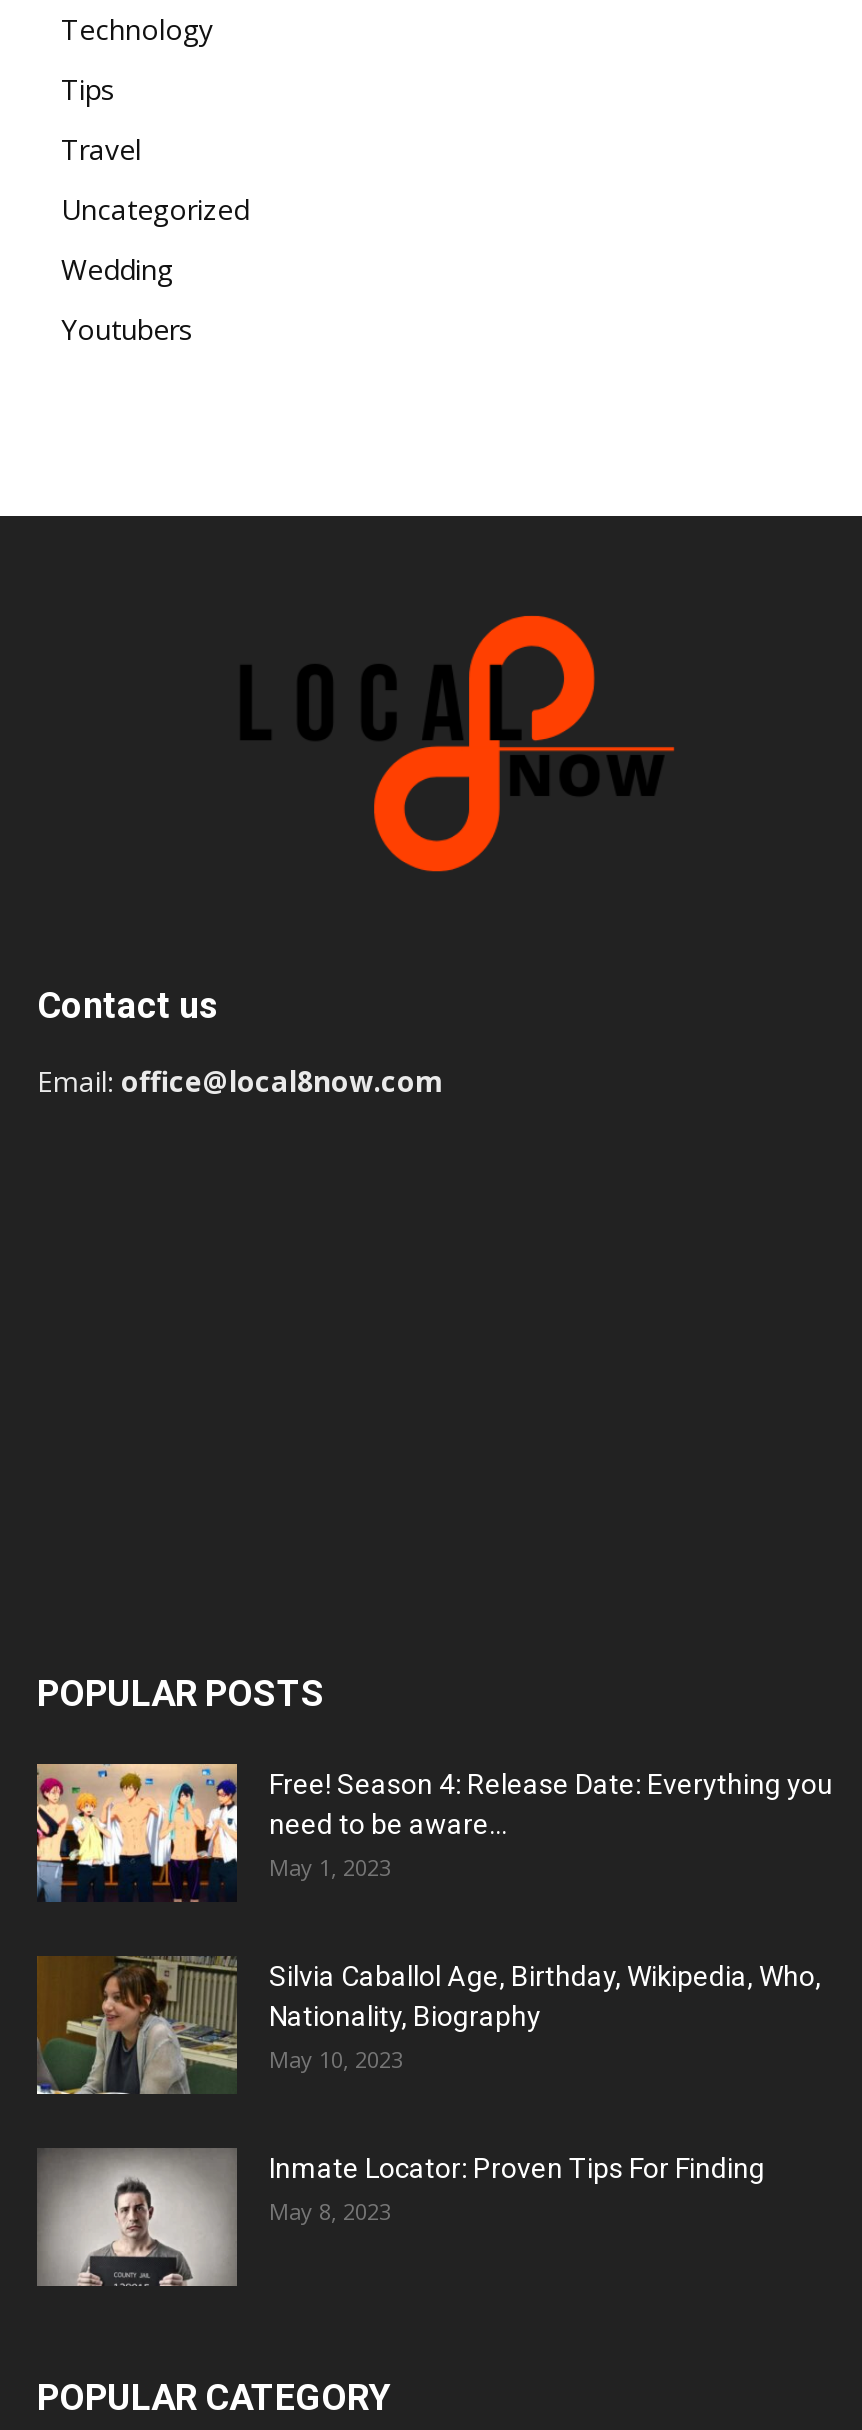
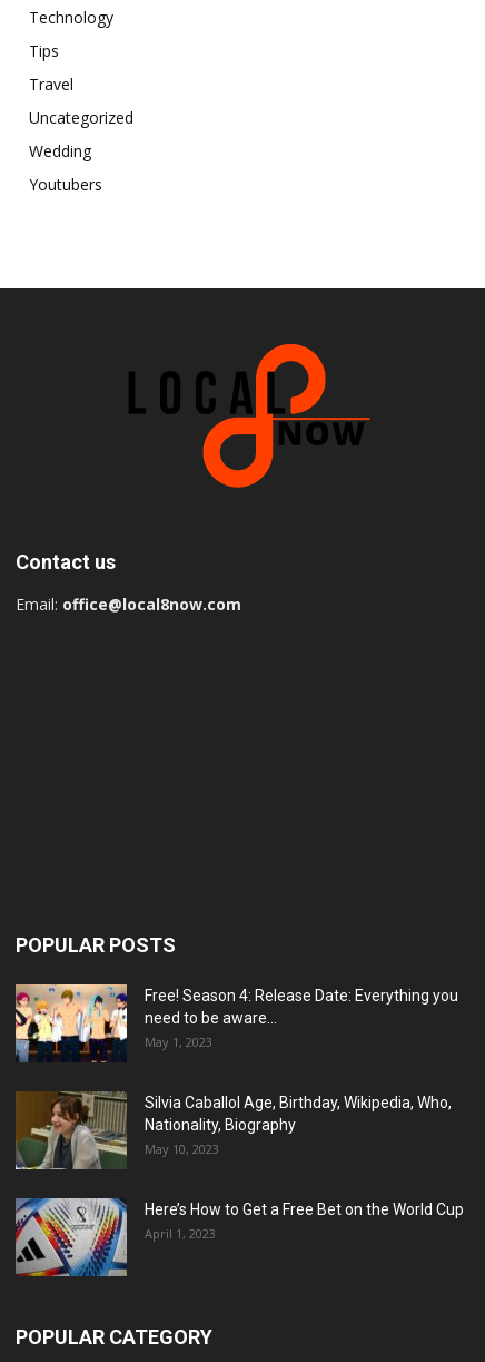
- [image]
- Inmate Locator: Proven Tips For Finding
- May 8, 2023
+ [image]
+ Here’s How to Get a Free Bet on the World Cup
+ April 1, 2023
